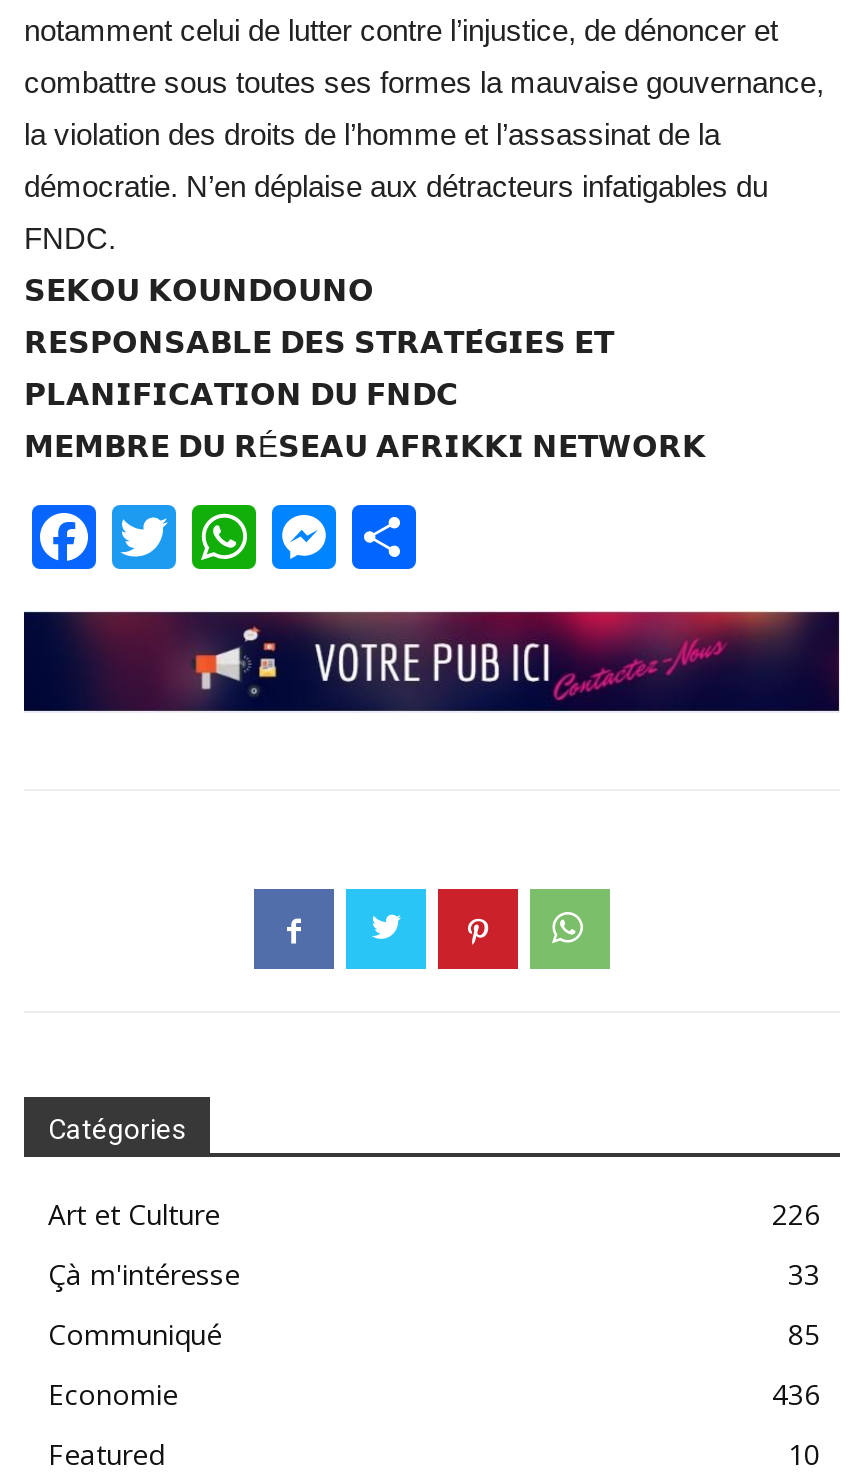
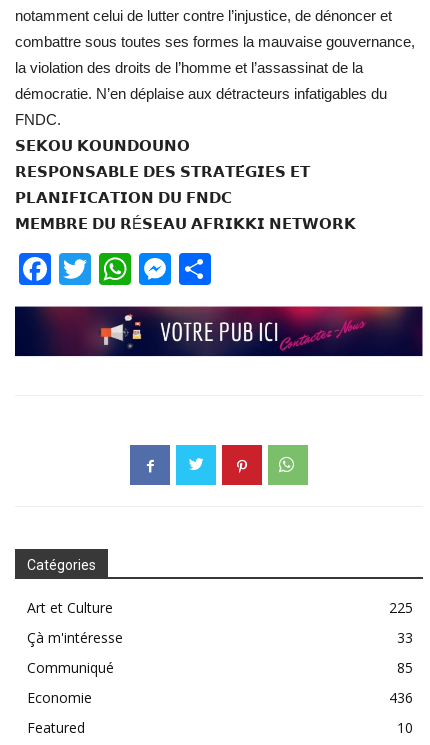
- 226
+ 225
